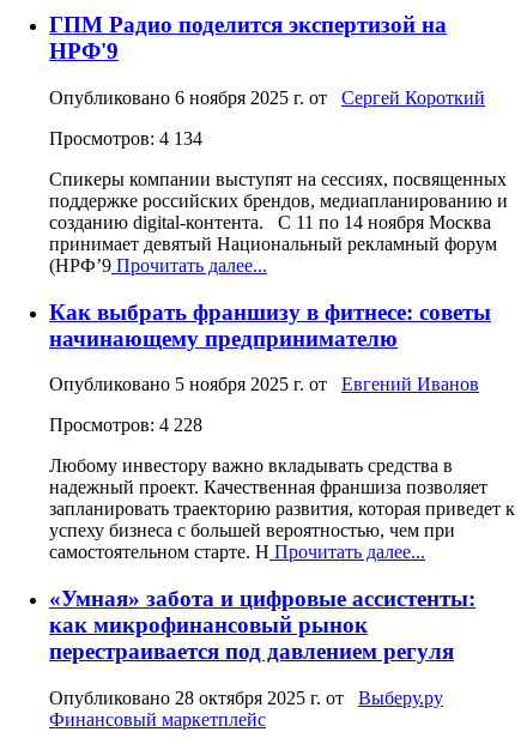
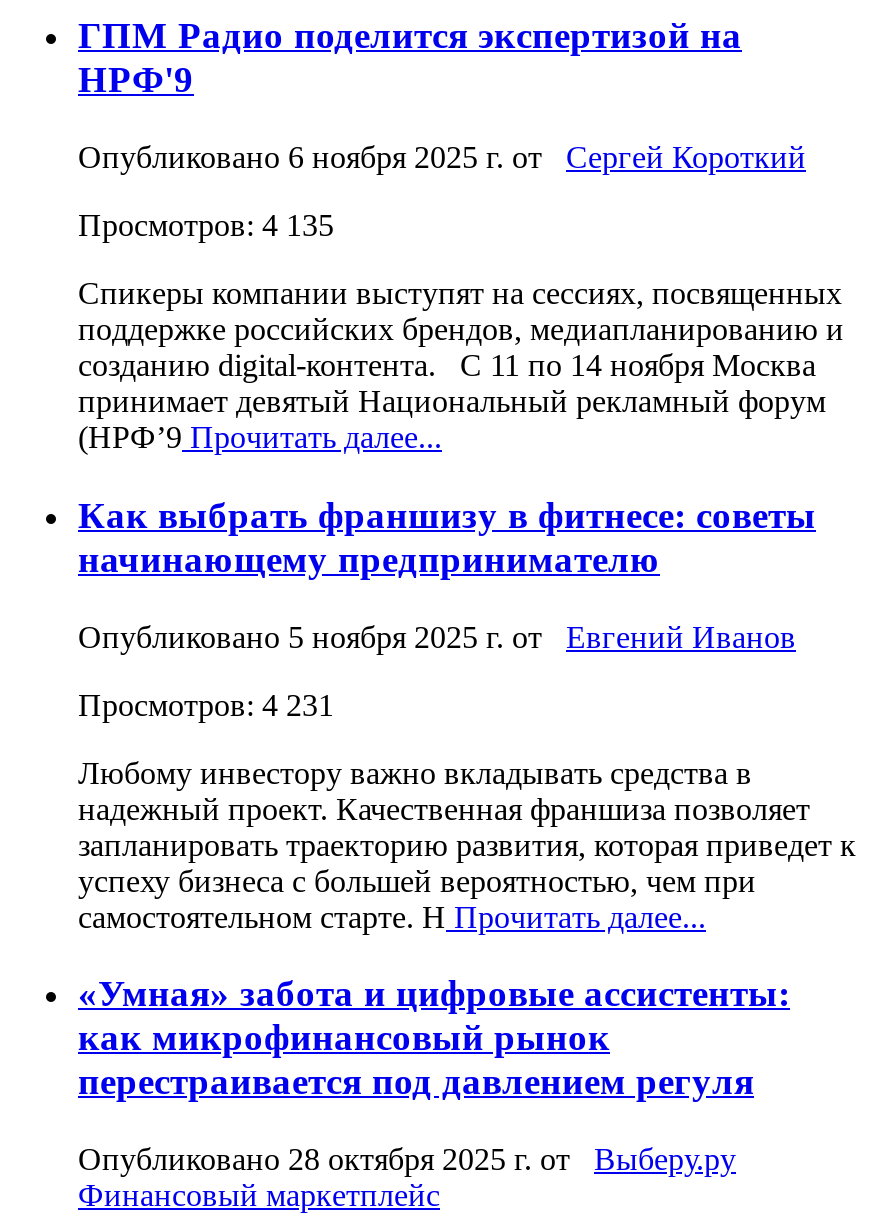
- Просмотров: 4 134
+ Просмотров: 4 135

- Просмотров: 4 228
+ Просмотров: 4 231
